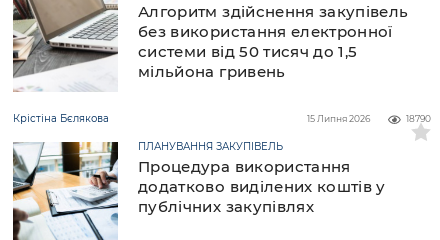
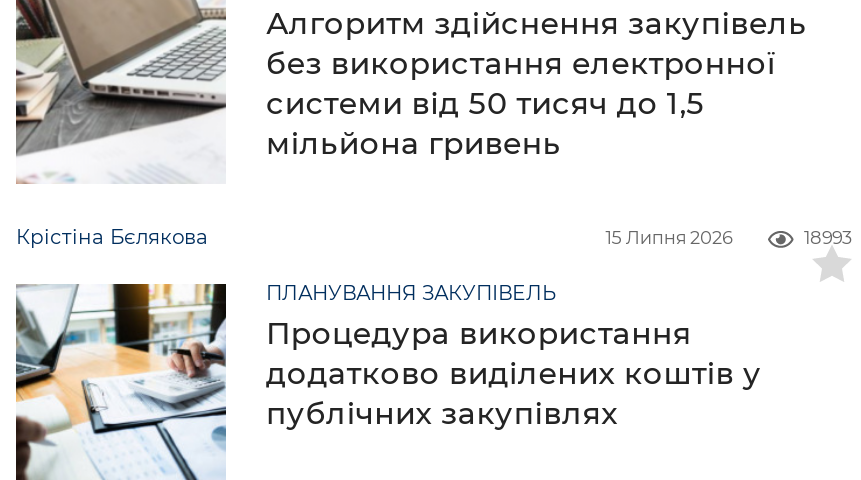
- 18790
+ 18993
